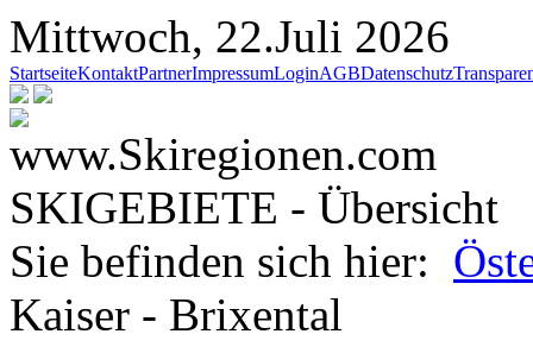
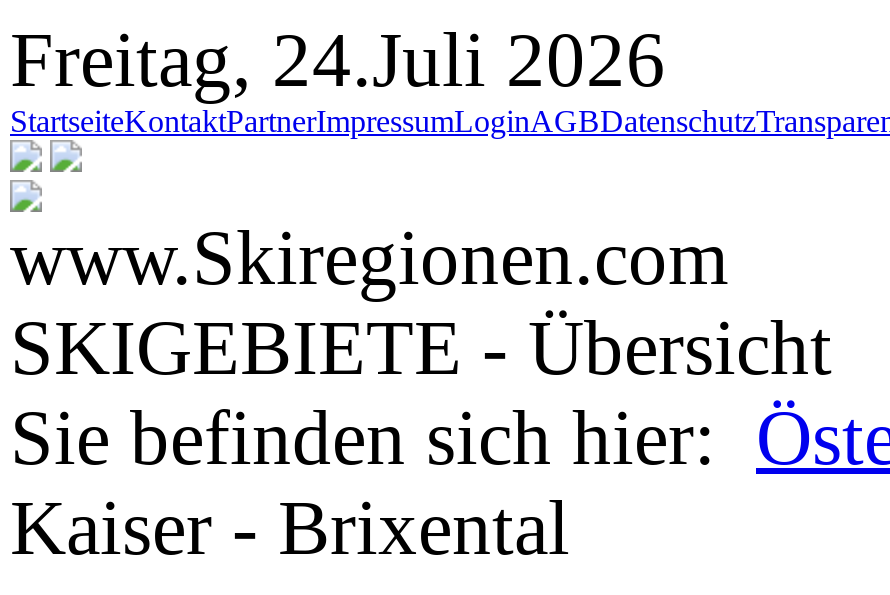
- Mittwoch, 22.Juli 2026
+ Freitag, 24.Juli 2026
